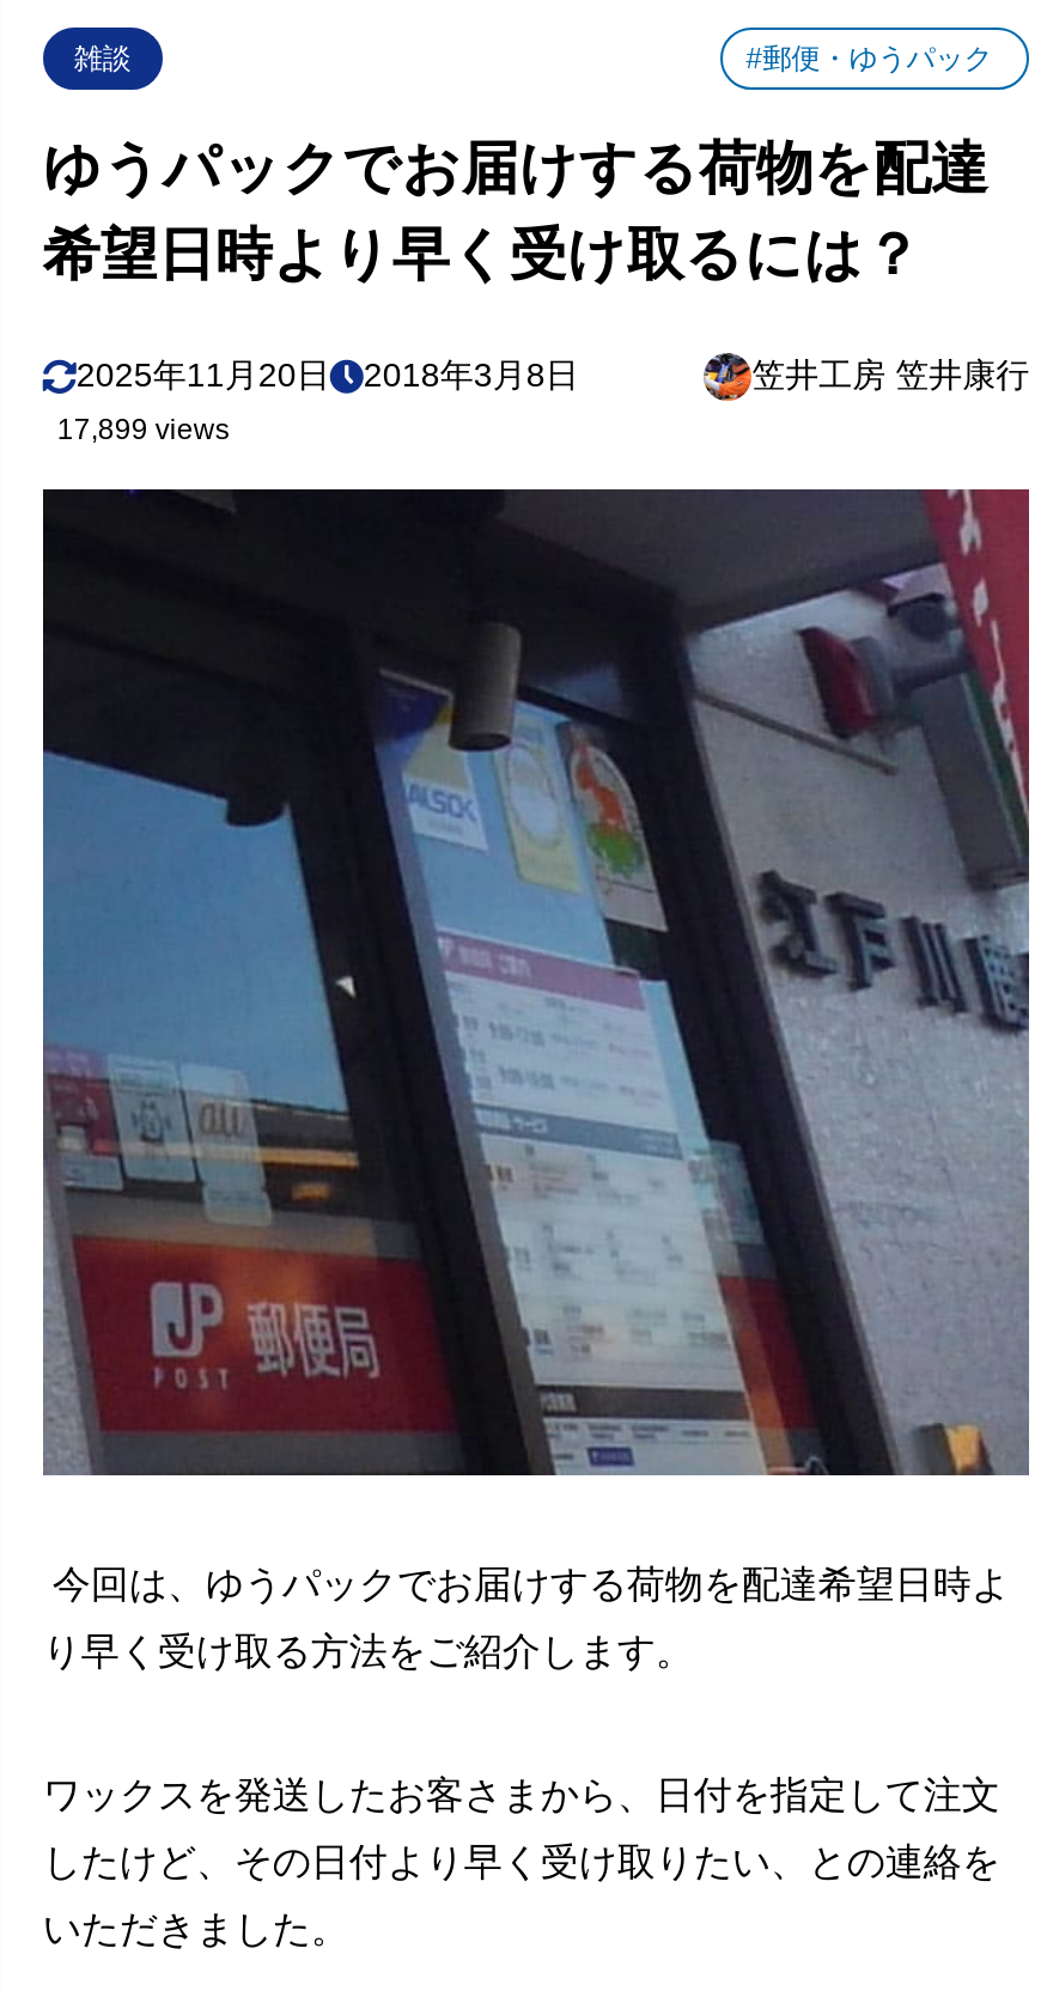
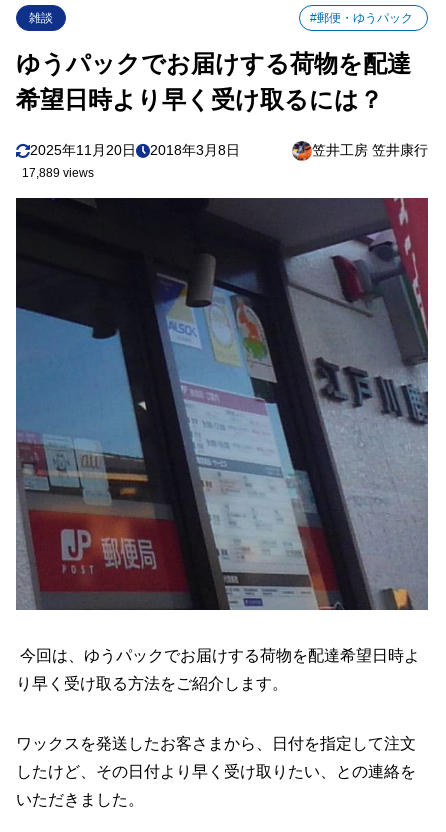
- 17,899 views
+ 17,889 views
